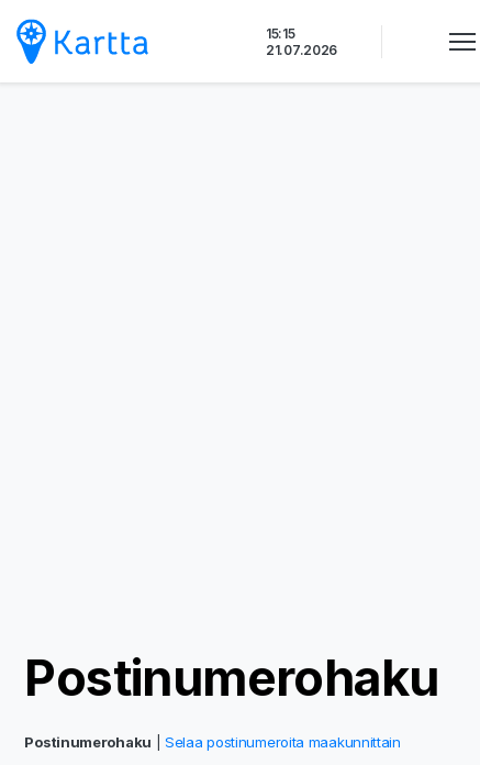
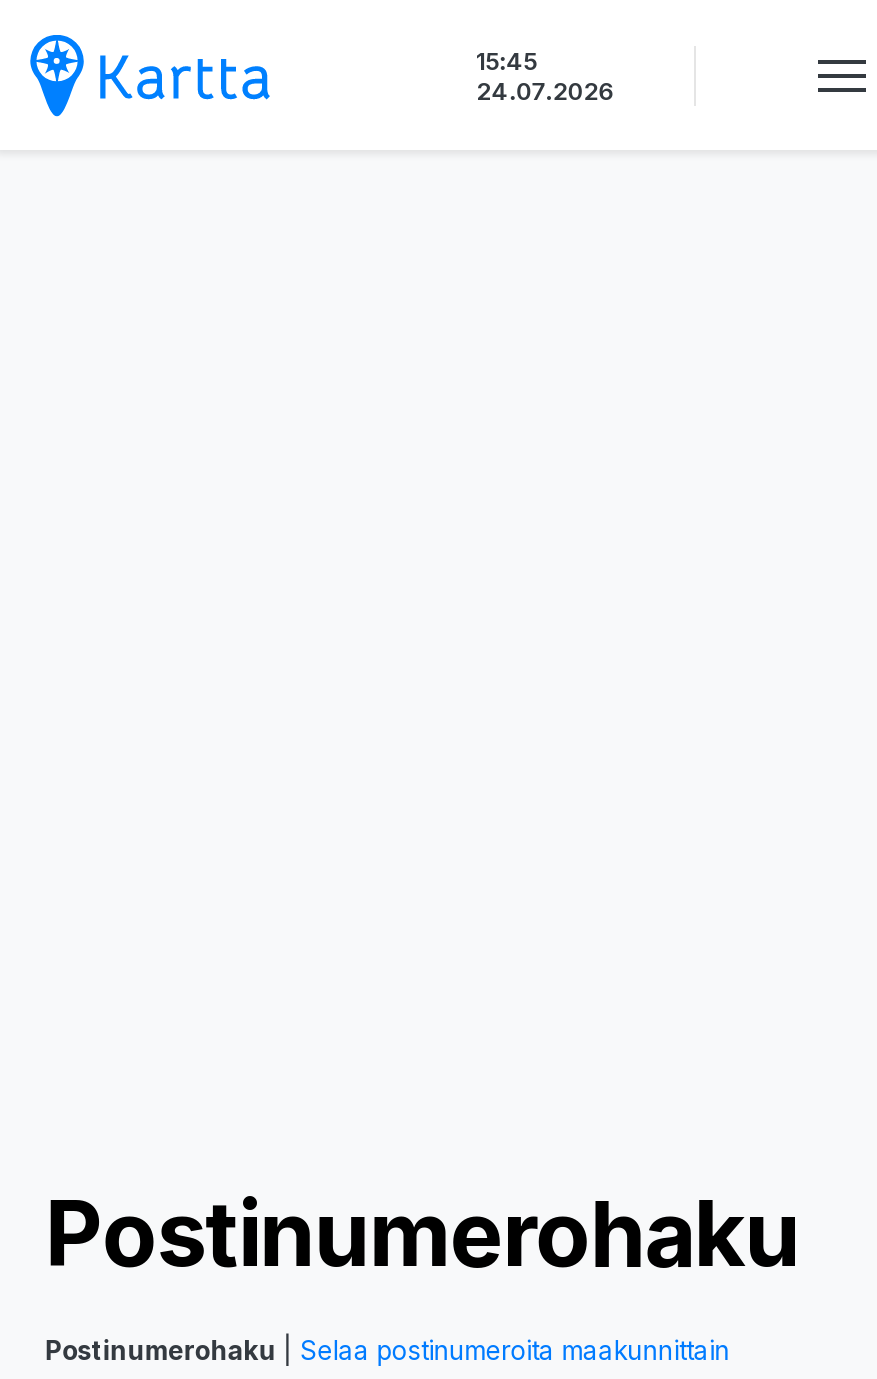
- 15:15
+ 15:45

- 21.07.2026
+ 24.07.2026
